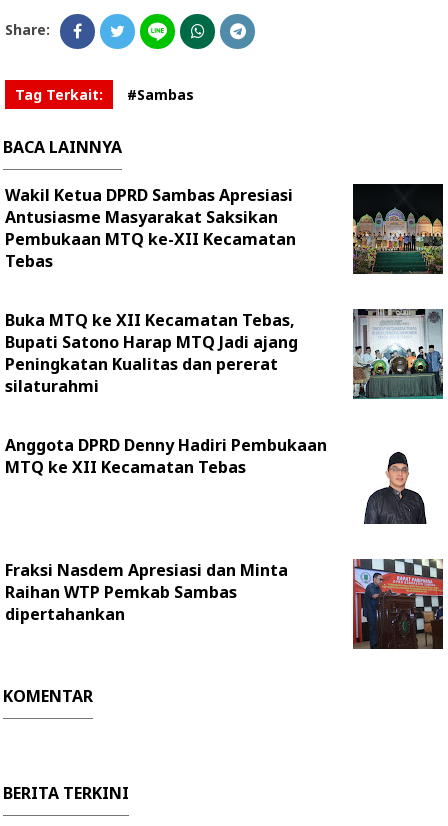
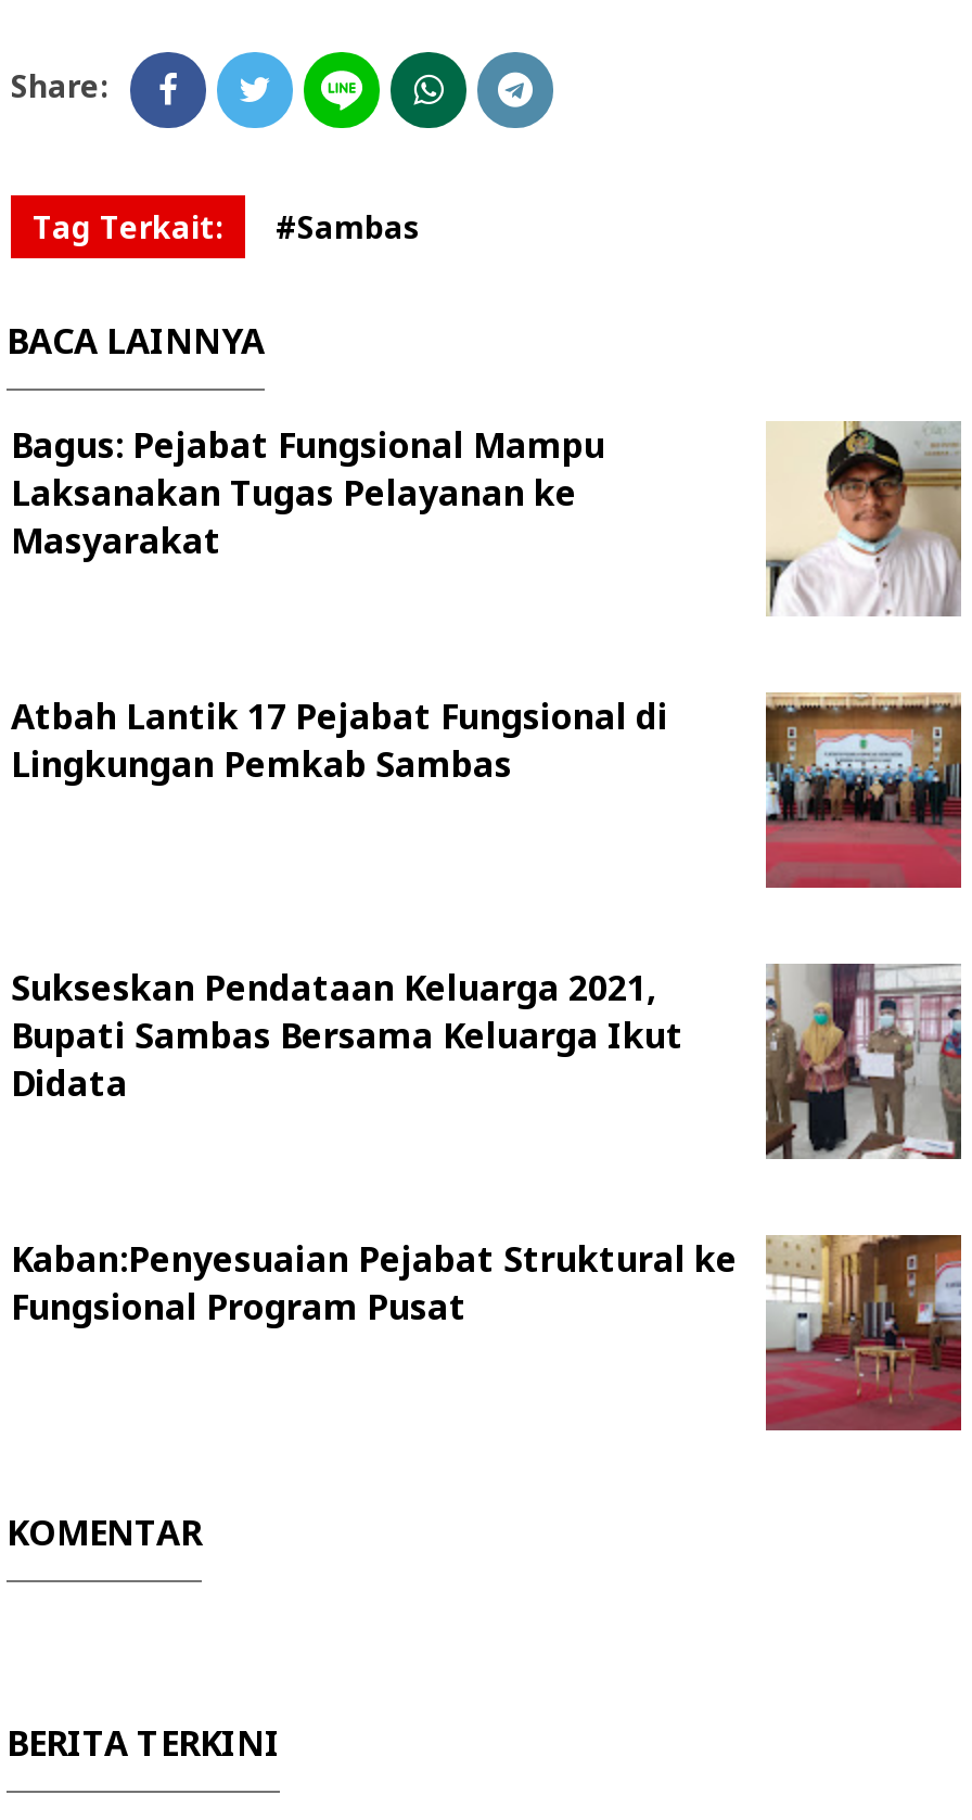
- Wakil Ketua DPRD Sambas Apresiasi
- Antusiasme Masyarakat Saksikan
- Pembukaan MTQ ke-XII Kecamatan
- Tebas
+ Bagus: Pejabat Fungsional Mampu
+ Laksanakan Tugas Pelayanan ke
+ Masyarakat

- [image]
+ [image]

- Buka MTQ ke XII Kecamatan Tebas,
- Bupati Satono Harap MTQ Jadi ajang
- Peningkatan Kualitas dan pererat
- silaturahmi
+ Atbah Lantik 17 Pejabat Fungsional di
+ Lingkungan Pemkab Sambas

- [image]
+ [image]

- [image]
- Anggota DPRD Denny Hadiri Pembukaan
- MTQ ke XII Kecamatan Tebas
+ [image]
+ Sukseskan Pendataan Keluarga 2021,
+ Bupati Sambas Bersama Keluarga Ikut
+ Didata

- Fraksi Nasdem Apresiasi dan Minta
- Raihan WTP Pemkab Sambas
- dipertahankan
+ Kaban:Penyesuaian Pejabat Struktural ke
+ Fungsional Program Pusat

- [image]
+ [image]
